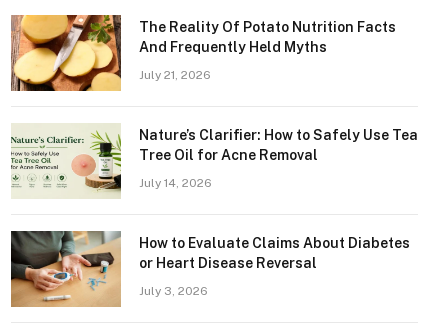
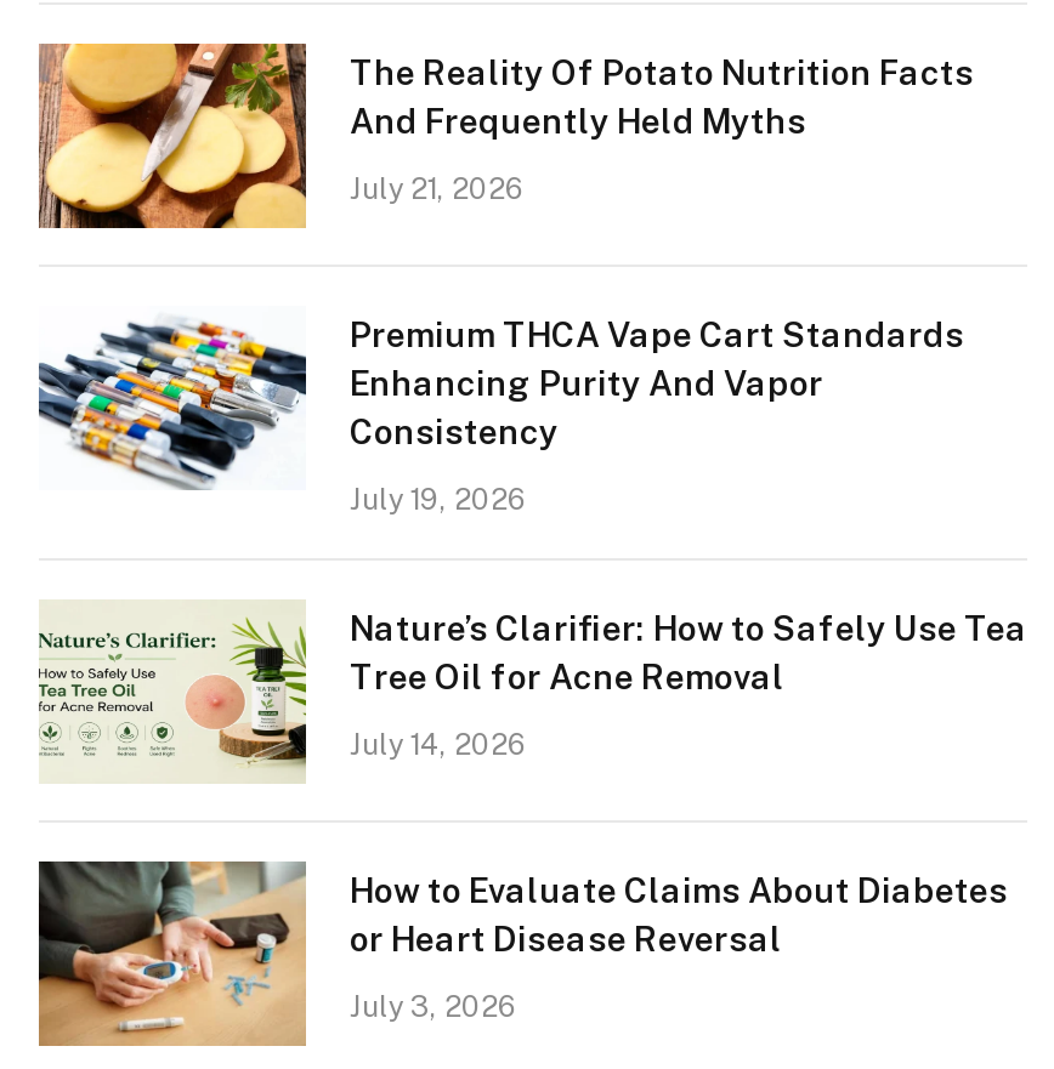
+ [image]
+ Premium THCA Vape Cart Standards
+ Enhancing Purity And Vapor
+ Consistency
+ July 19, 2026
